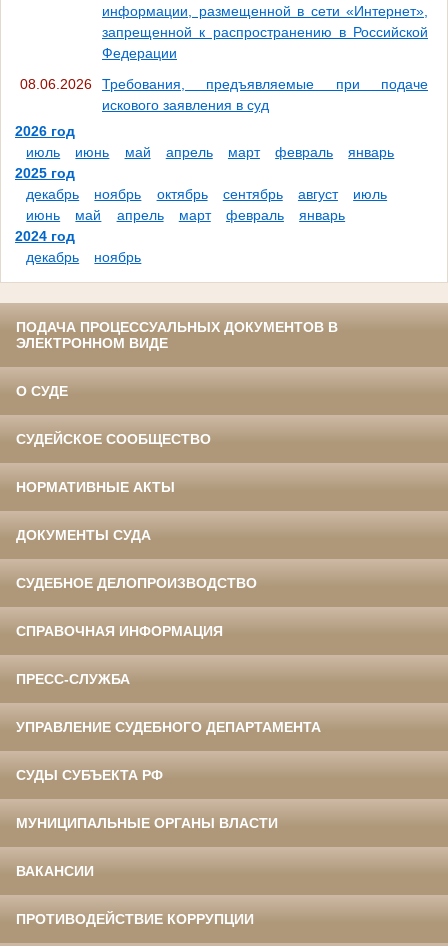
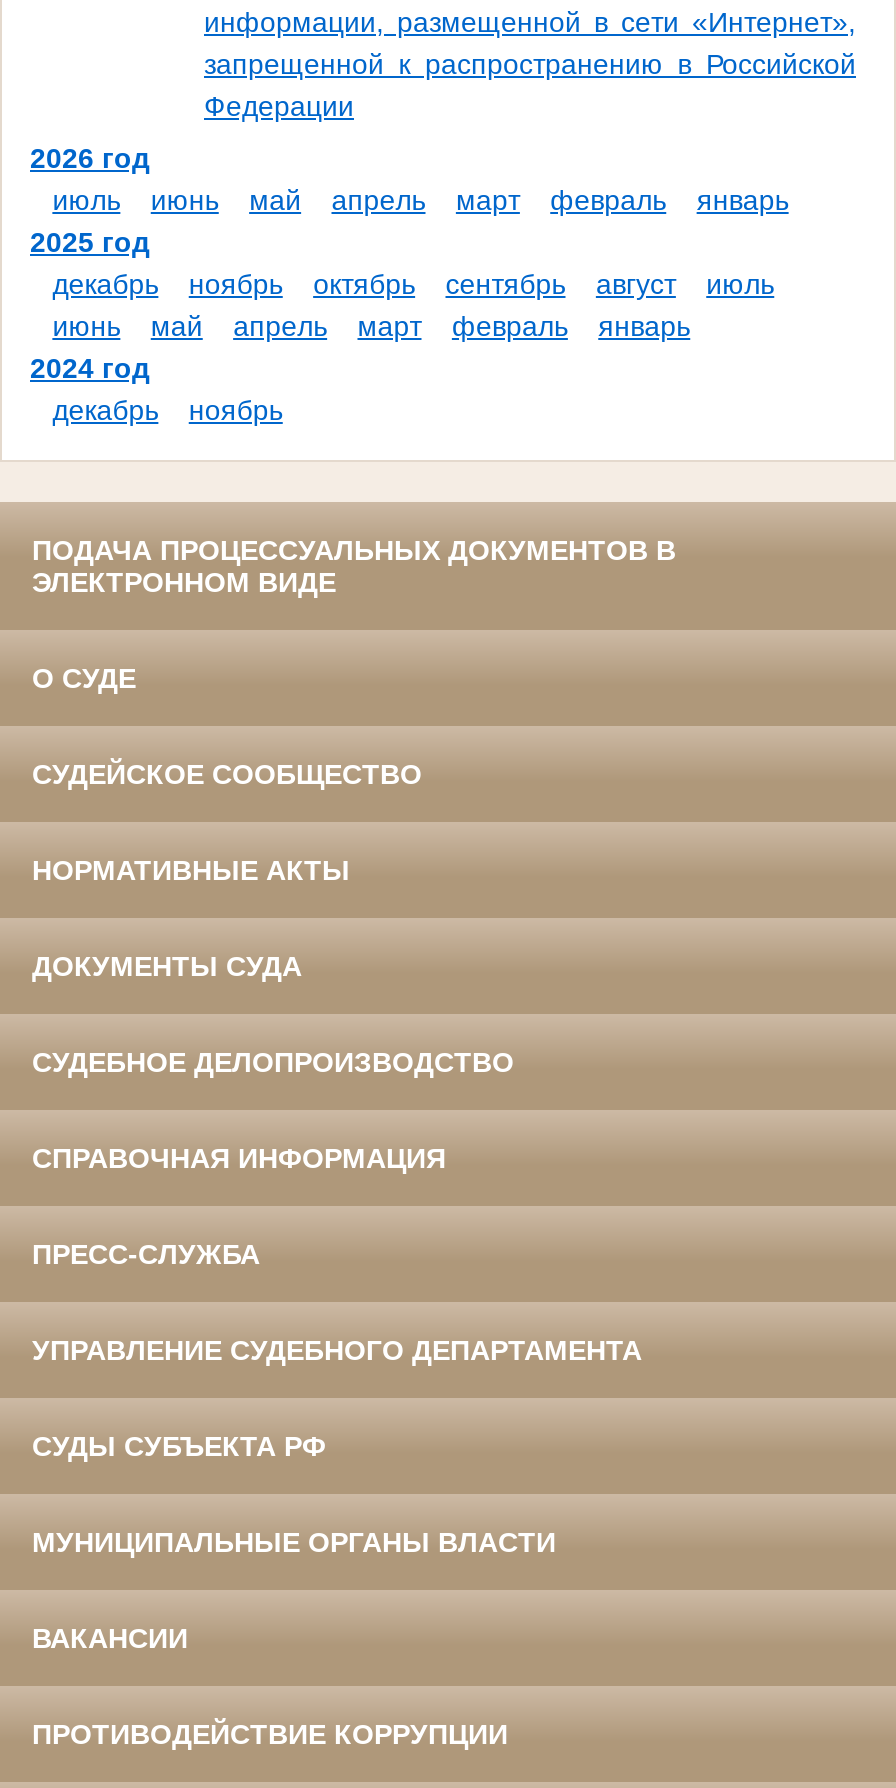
- 08.06.2026
- Требования, предъявляемые при подаче
- искового заявления в суд
